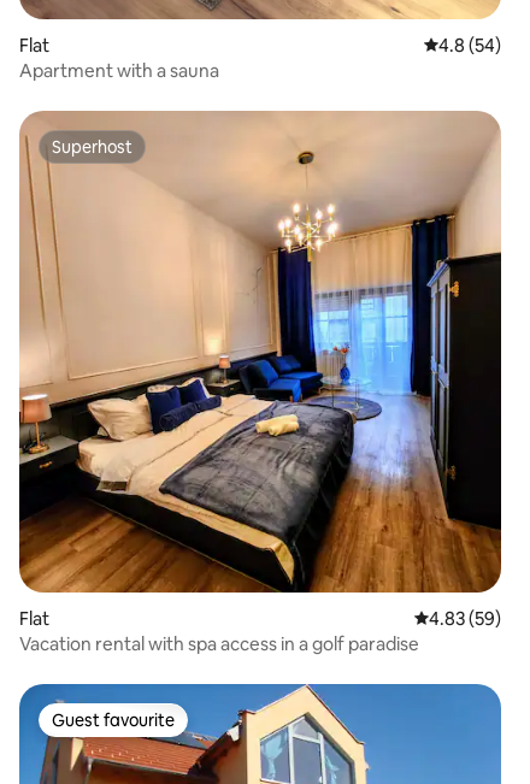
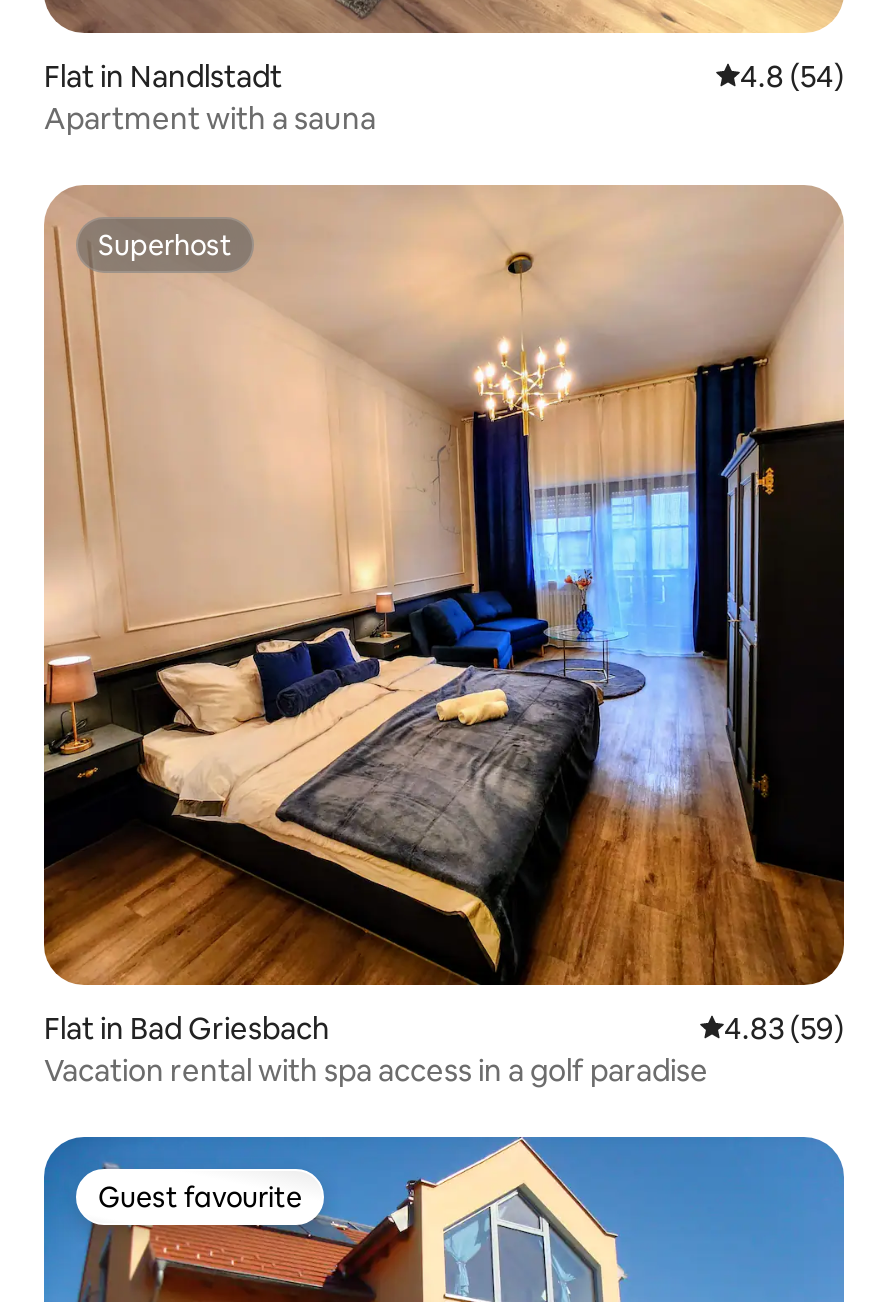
- Flat
+ Flat in Nandlstadt

- Flat
+ Flat in Bad Griesbach
